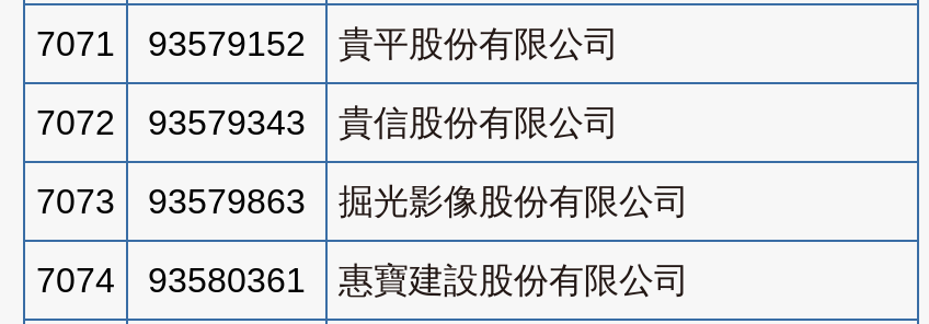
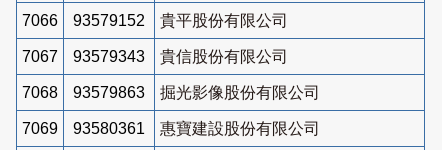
- 7071 93579152 貴平股份有限公司
+ 7066 93579152 貴平股份有限公司

- 7072 93579343 貴信股份有限公司
+ 7067 93579343 貴信股份有限公司

- 7073 93579863 掘光影像股份有限公司
+ 7068 93579863 掘光影像股份有限公司

- 7074 93580361 惠寶建設股份有限公司
+ 7069 93580361 惠寶建設股份有限公司
